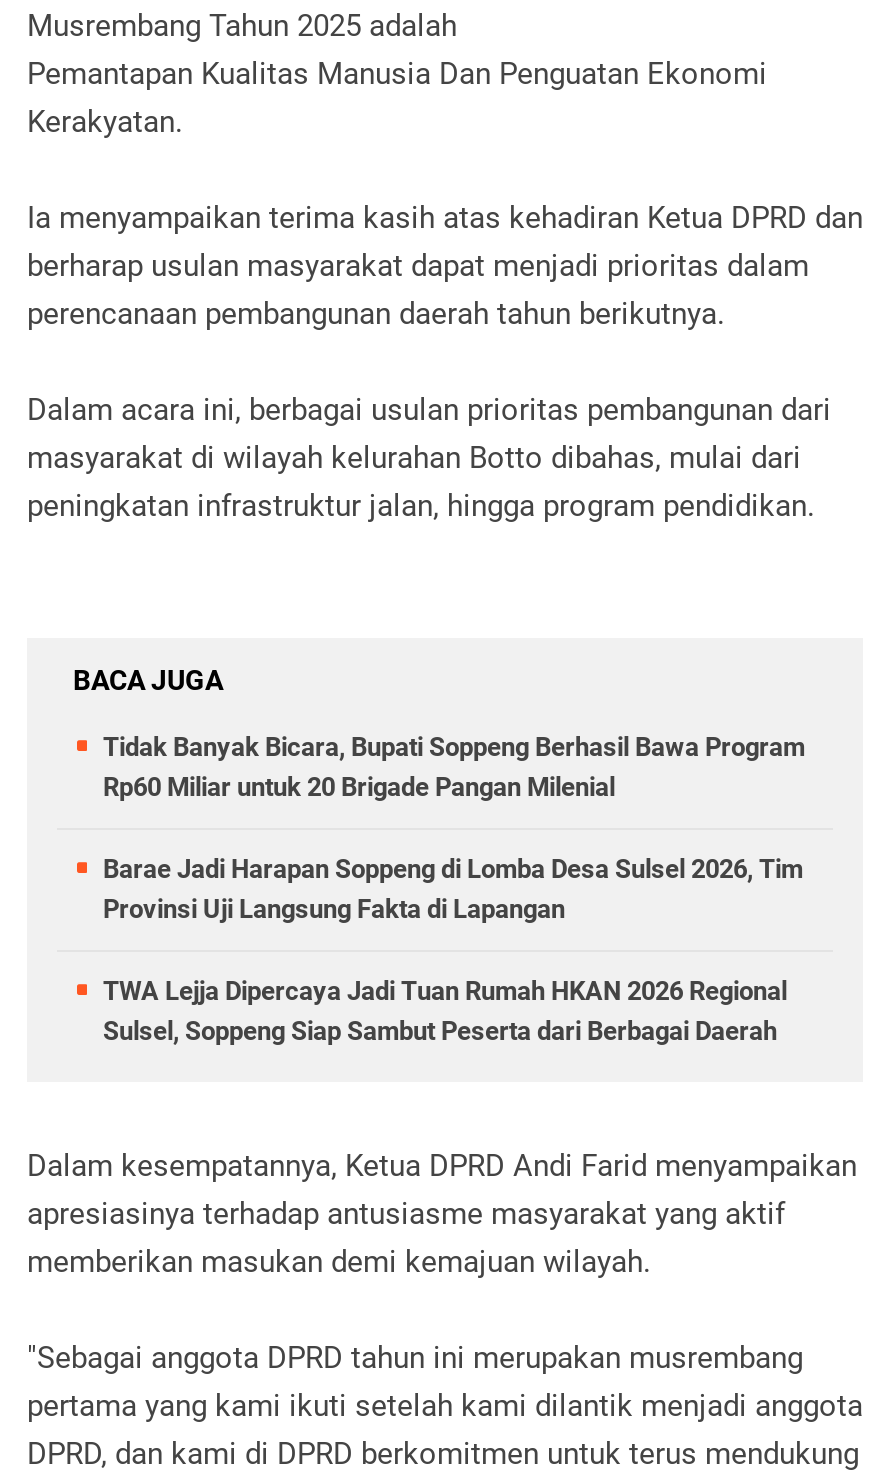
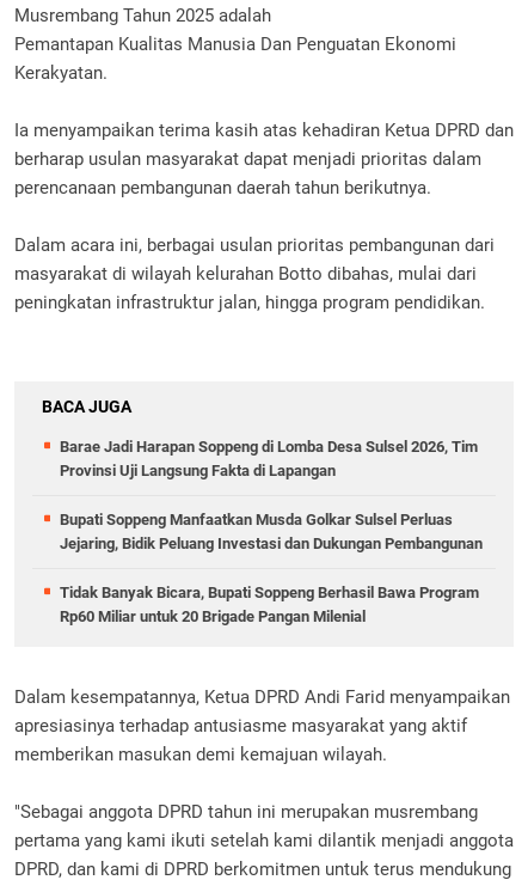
moved down: Tidak Banyak Bicara, Bupati Soppeng Berhasil Bawa Program | Rp60 Miliar untuk 20 Brigade Pangan Milenial

moved up: Barae Jadi Harapan Soppeng di Lomba Desa Sulsel 2026, Tim | Provinsi Uji Langsung Fakta di Lapangan

- TWA Lejja Dipercaya Jadi Tuan Rumah HKAN 2026 Regional
- Sulsel, Soppeng Siap Sambut Peserta dari Berbagai Daerah
+ Bupati Soppeng Manfaatkan Musda Golkar Sulsel Perluas
+ Jejaring, Bidik Peluang Investasi dan Dukungan Pembangunan
